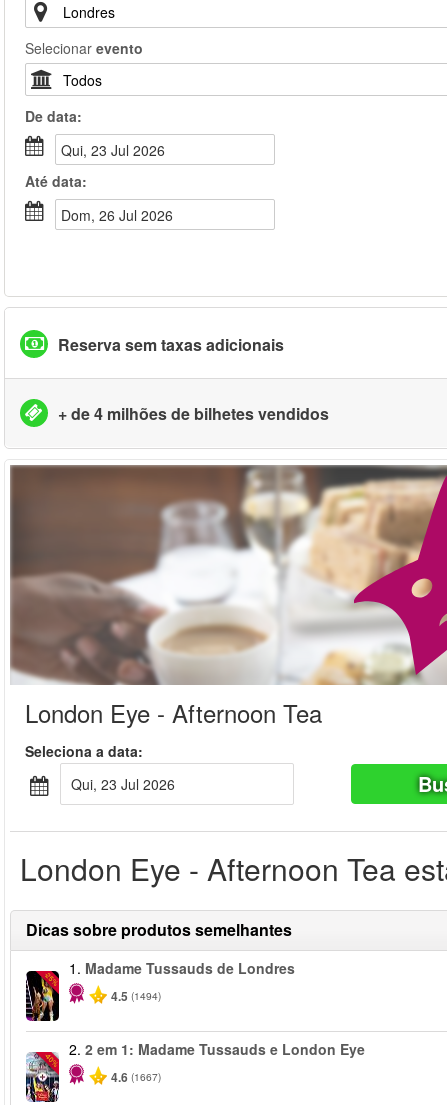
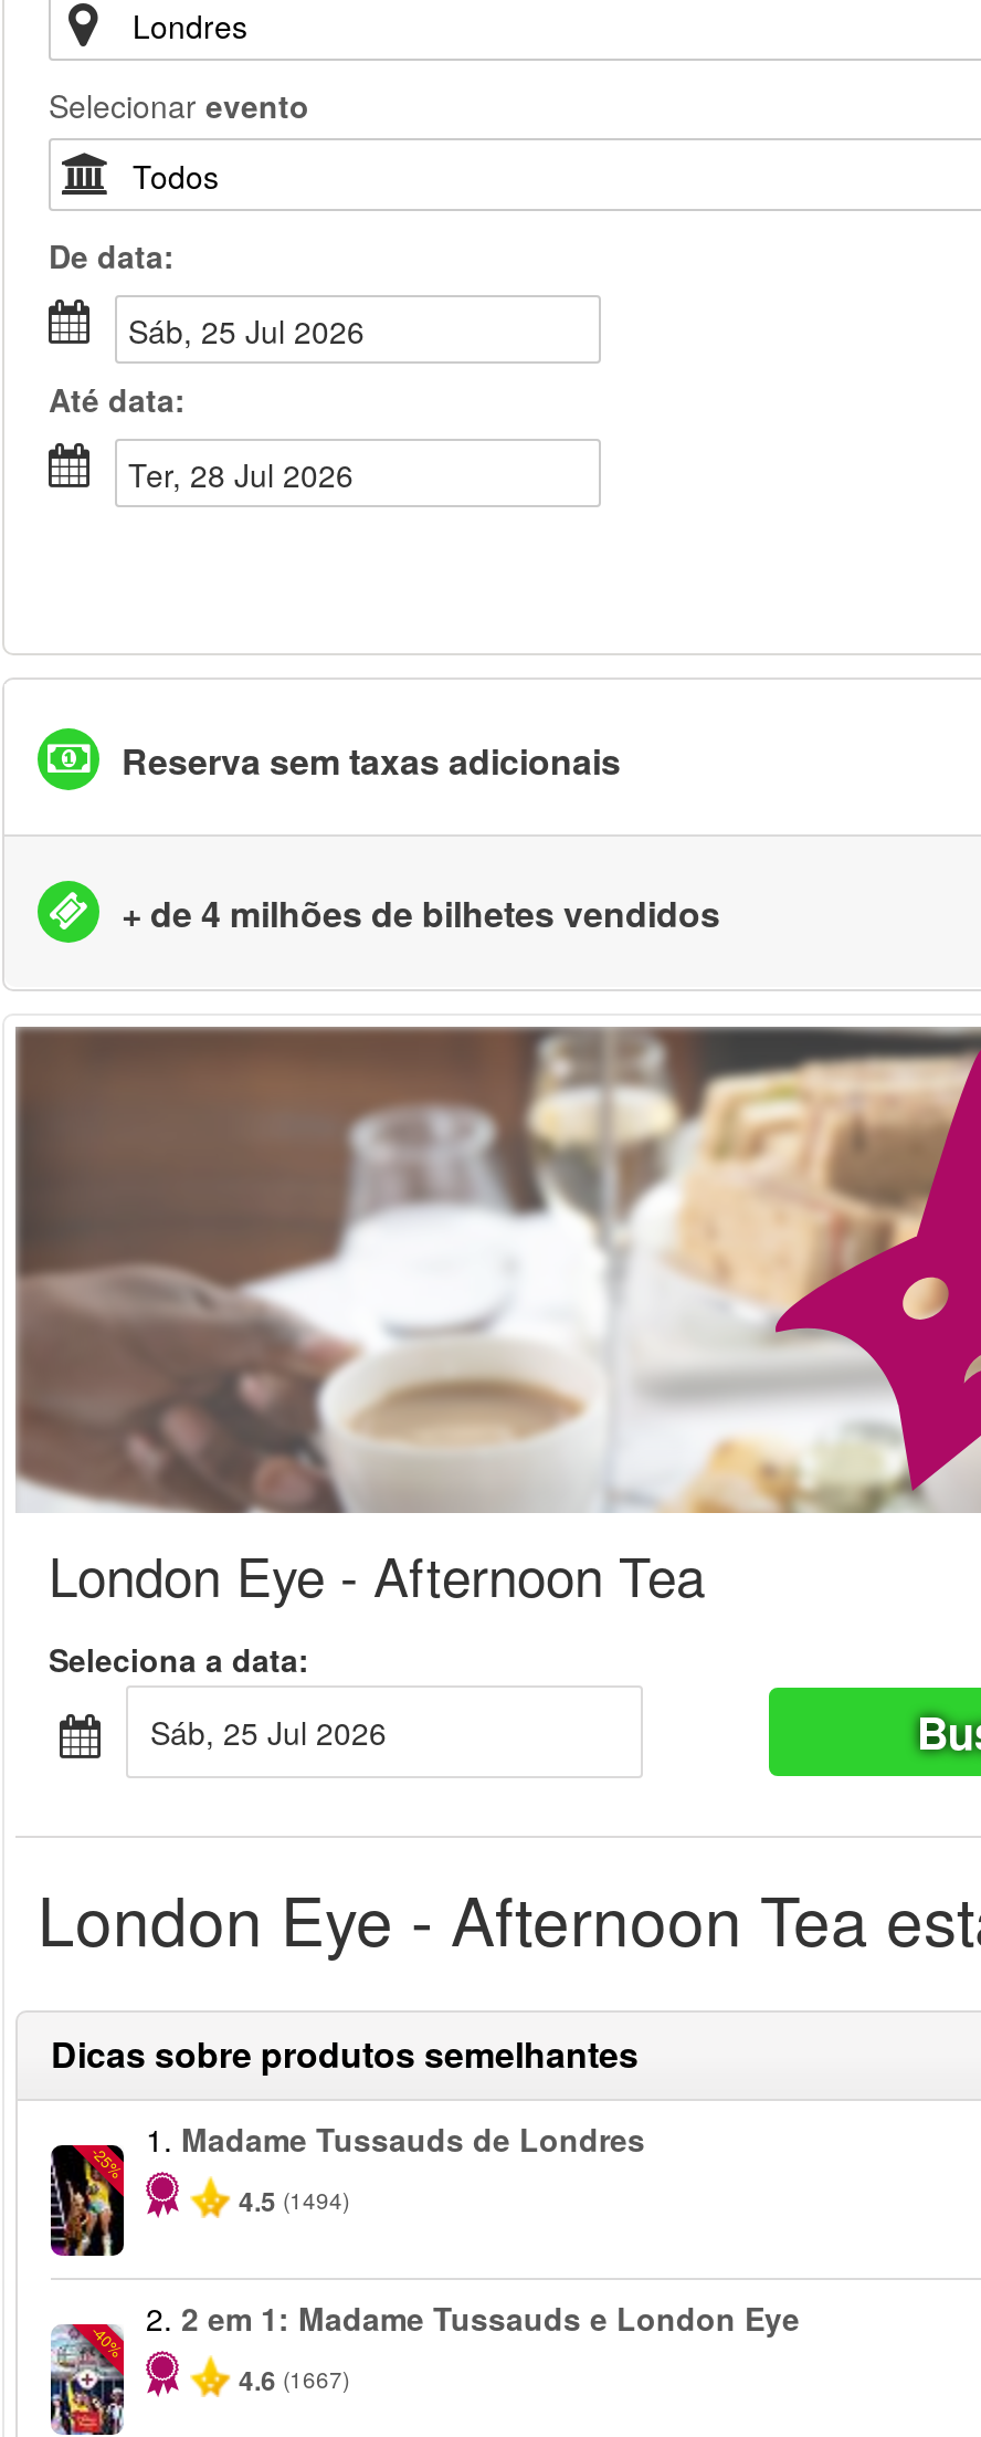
- Qui, 23 Jul 2026
+ Sáb, 25 Jul 2026

- Dom, 26 Jul 2026
+ Ter, 28 Jul 2026

- Qui, 23 Jul 2026
+ Sáb, 25 Jul 2026
